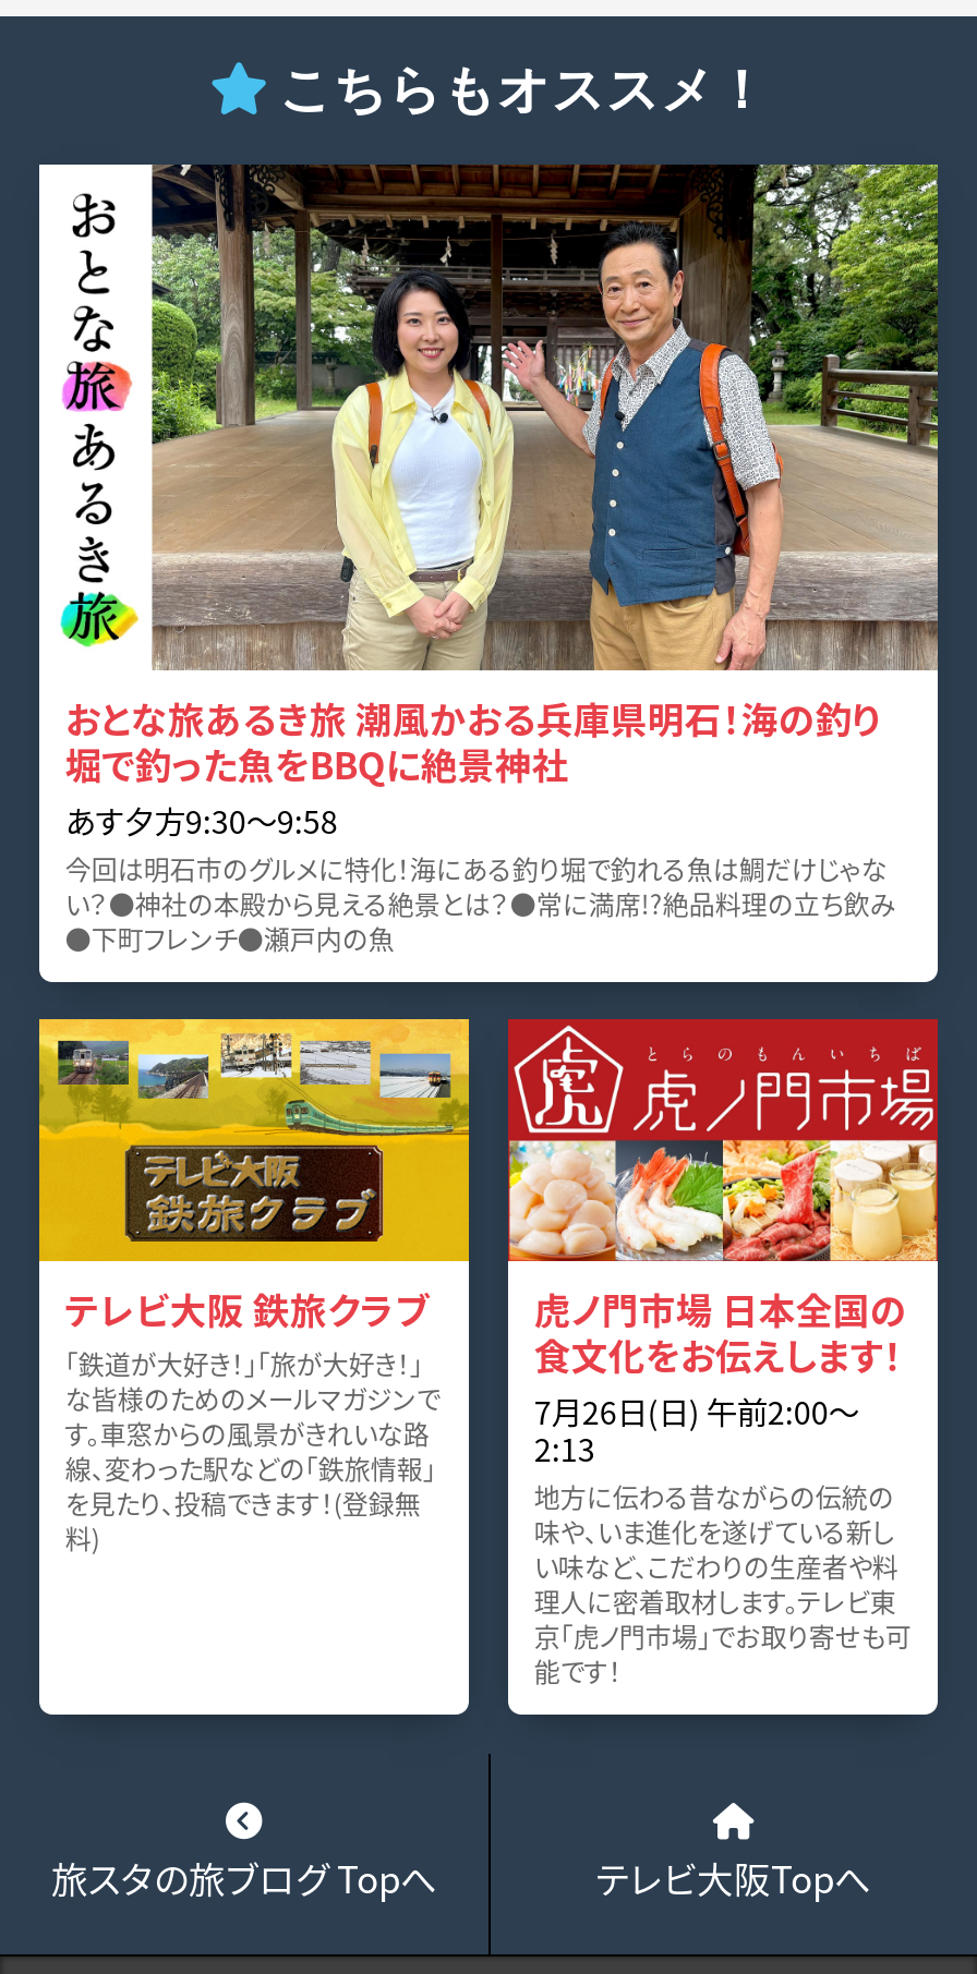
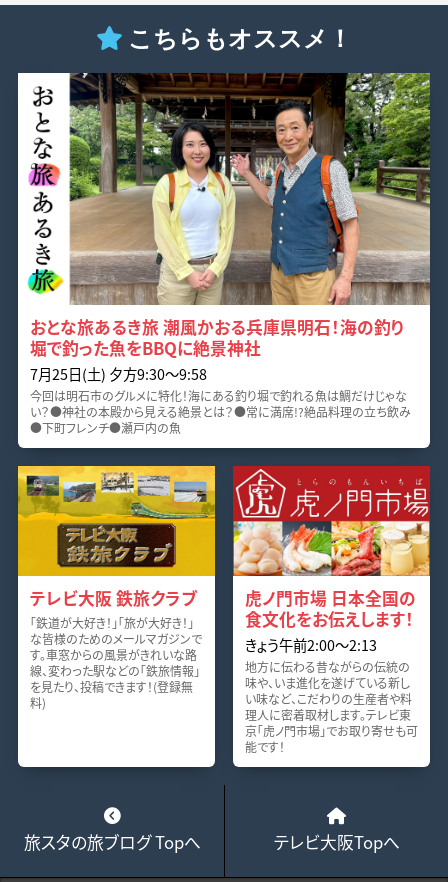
- あす夕方9:30～9:58
+ 7月25日(土) 夕方9:30～9:58

- 7月26日(日) 午前2:00～
- 2:13
+ きょう午前2:00～2:13
